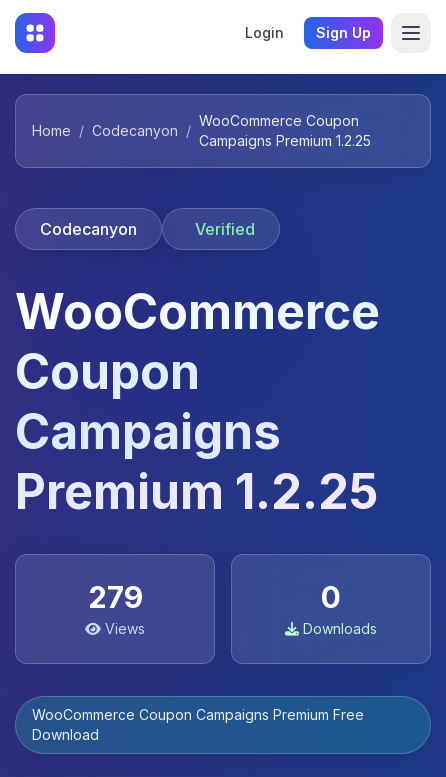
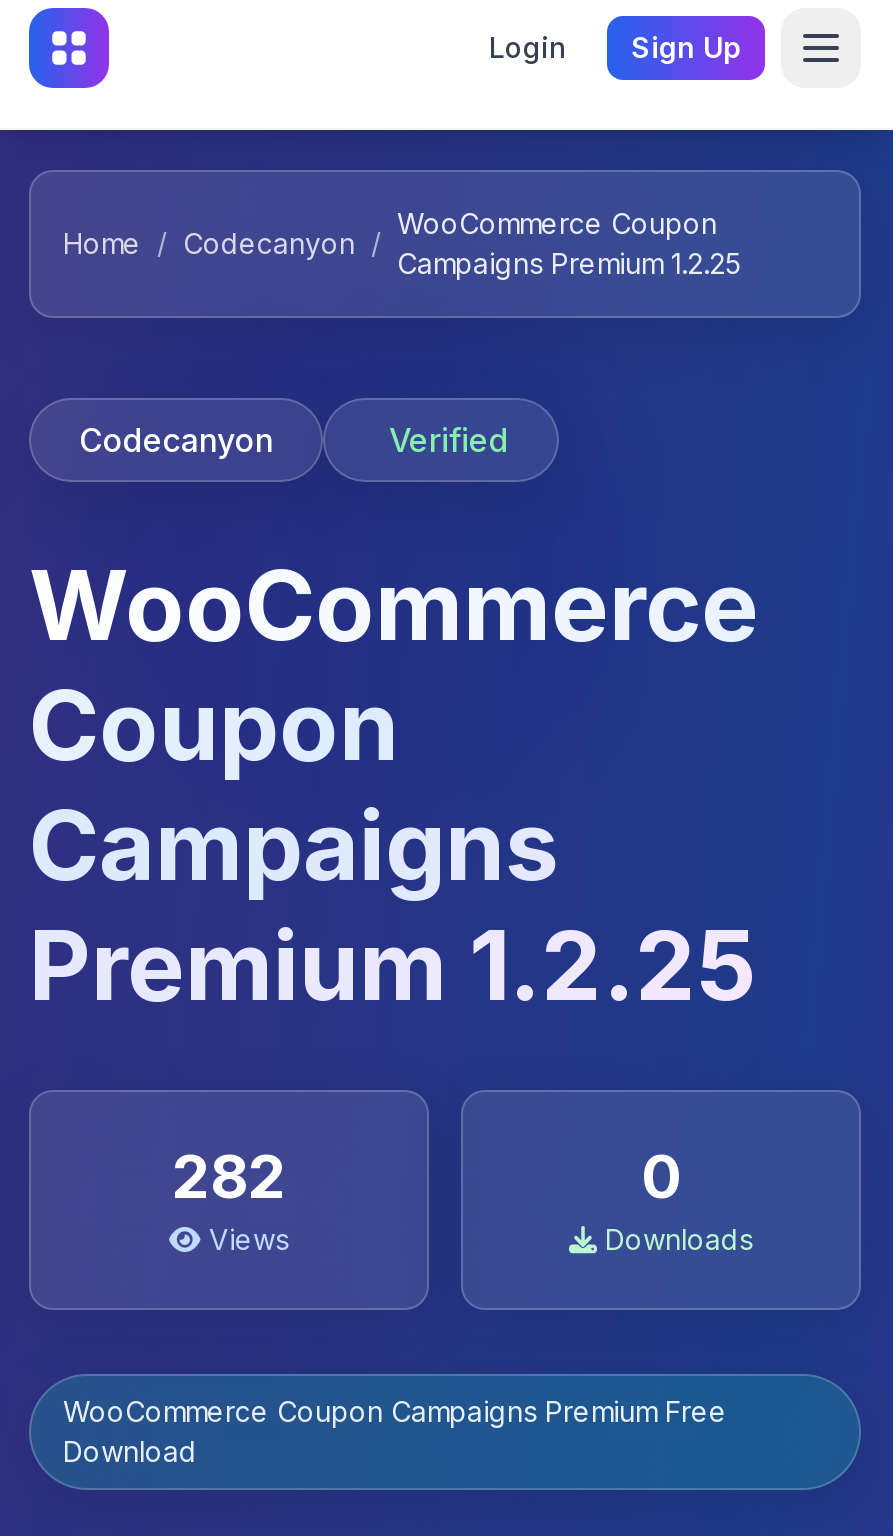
- 279
+ 282
